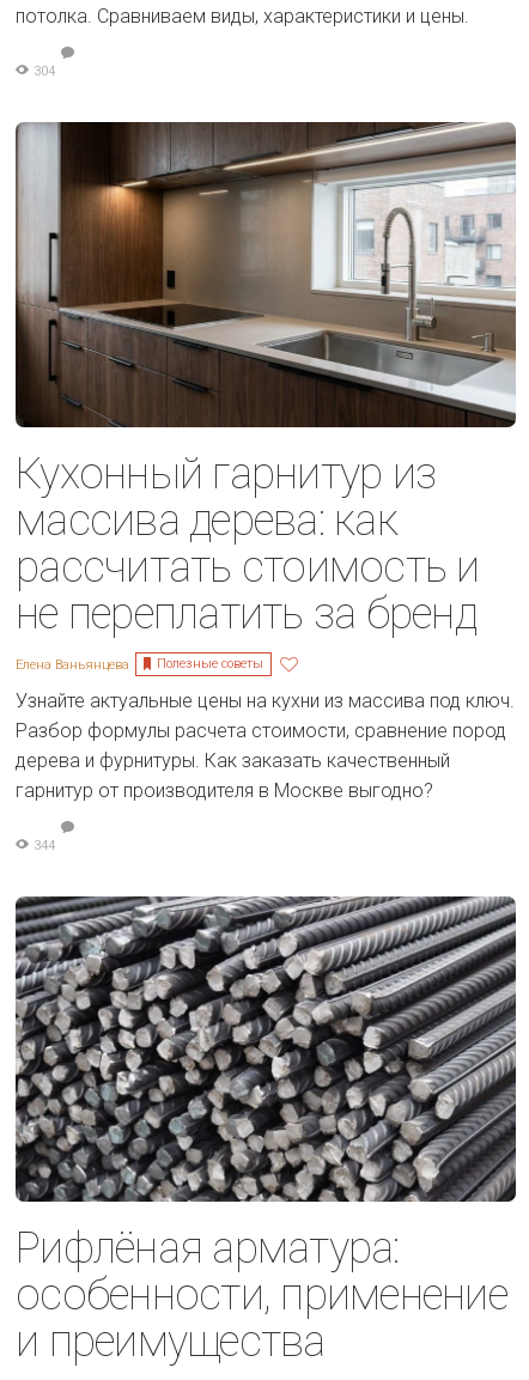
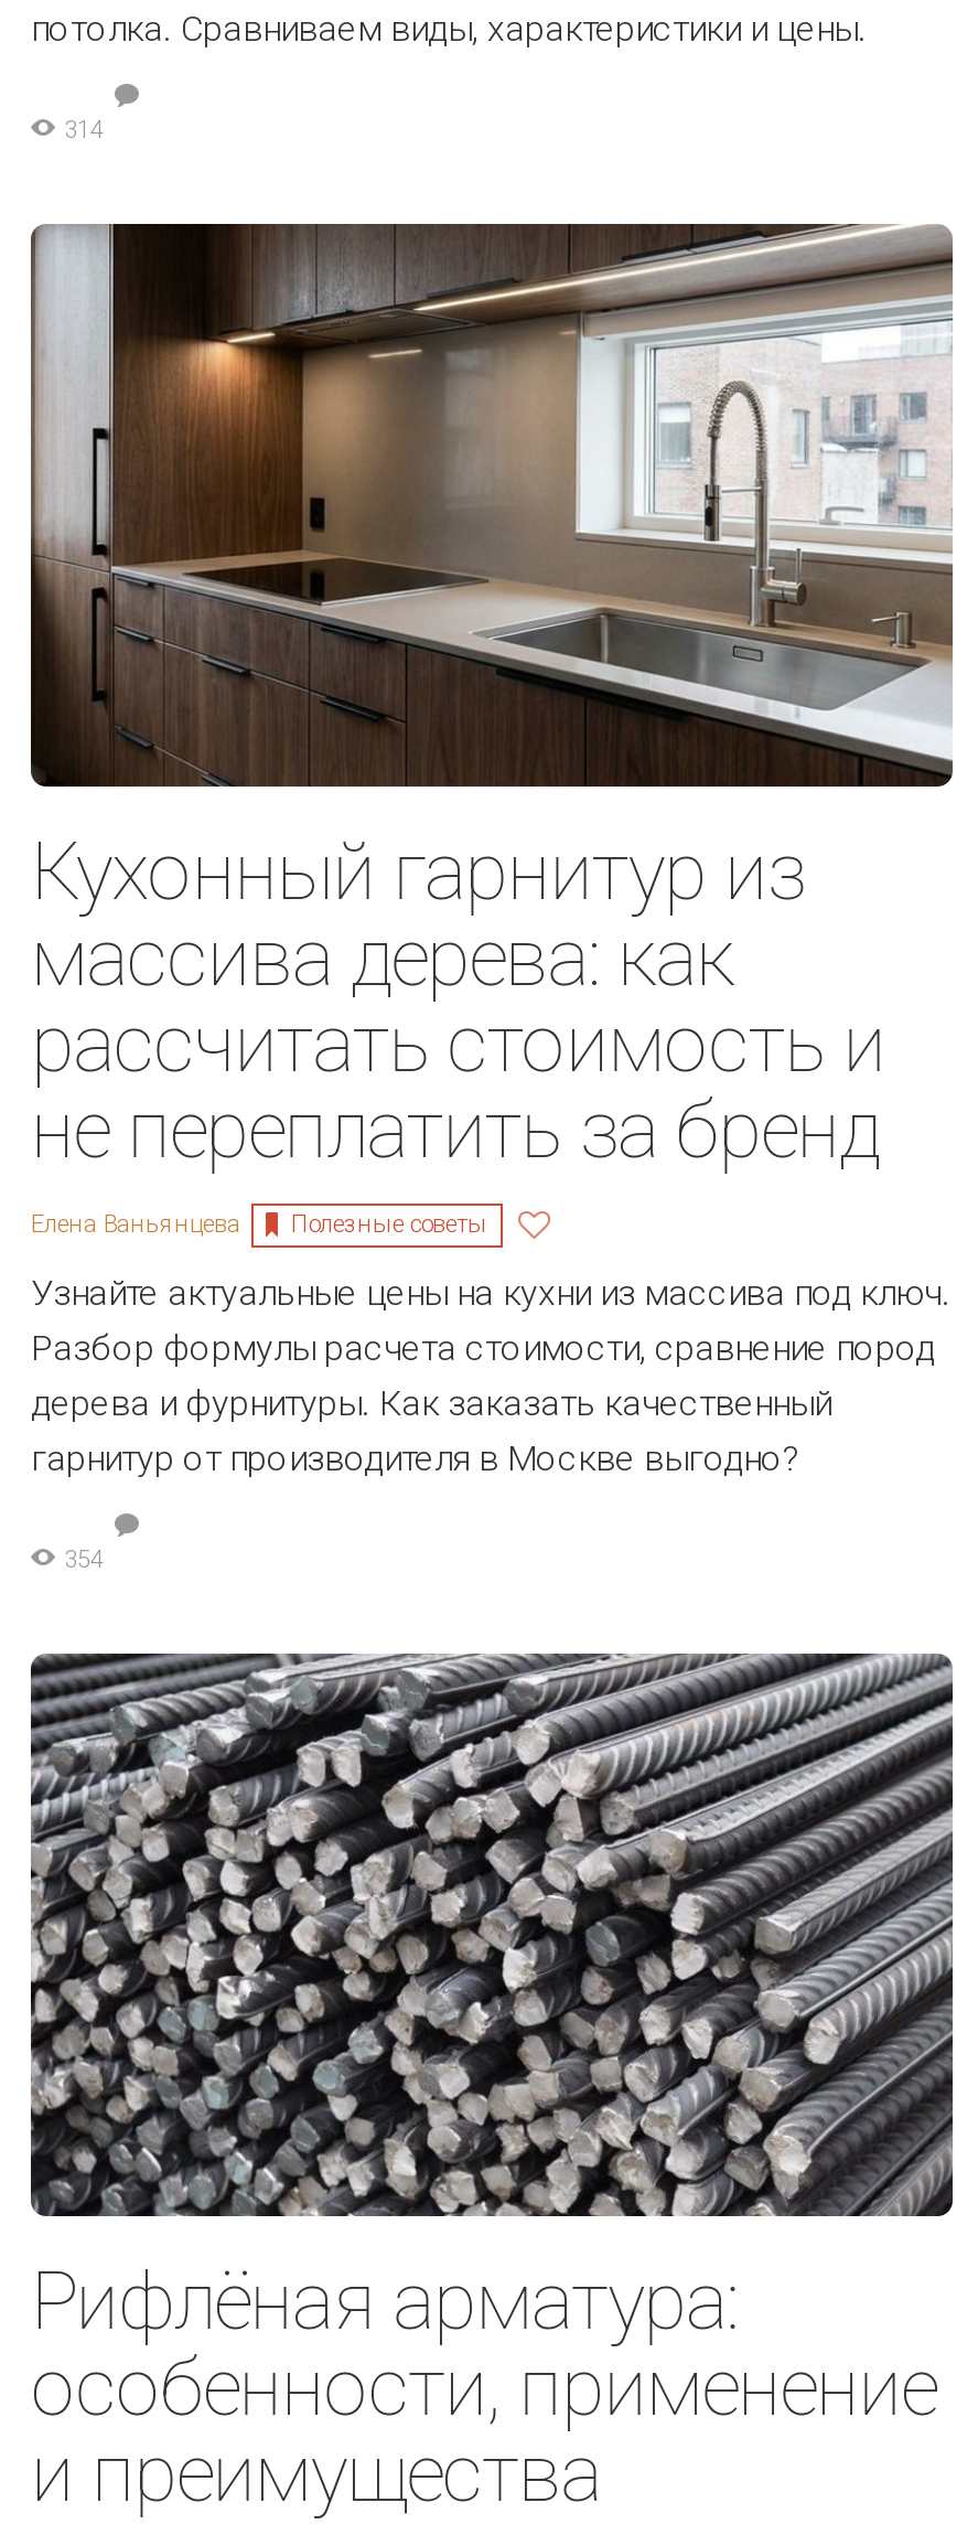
- 304
+ 314

- 344
+ 354
